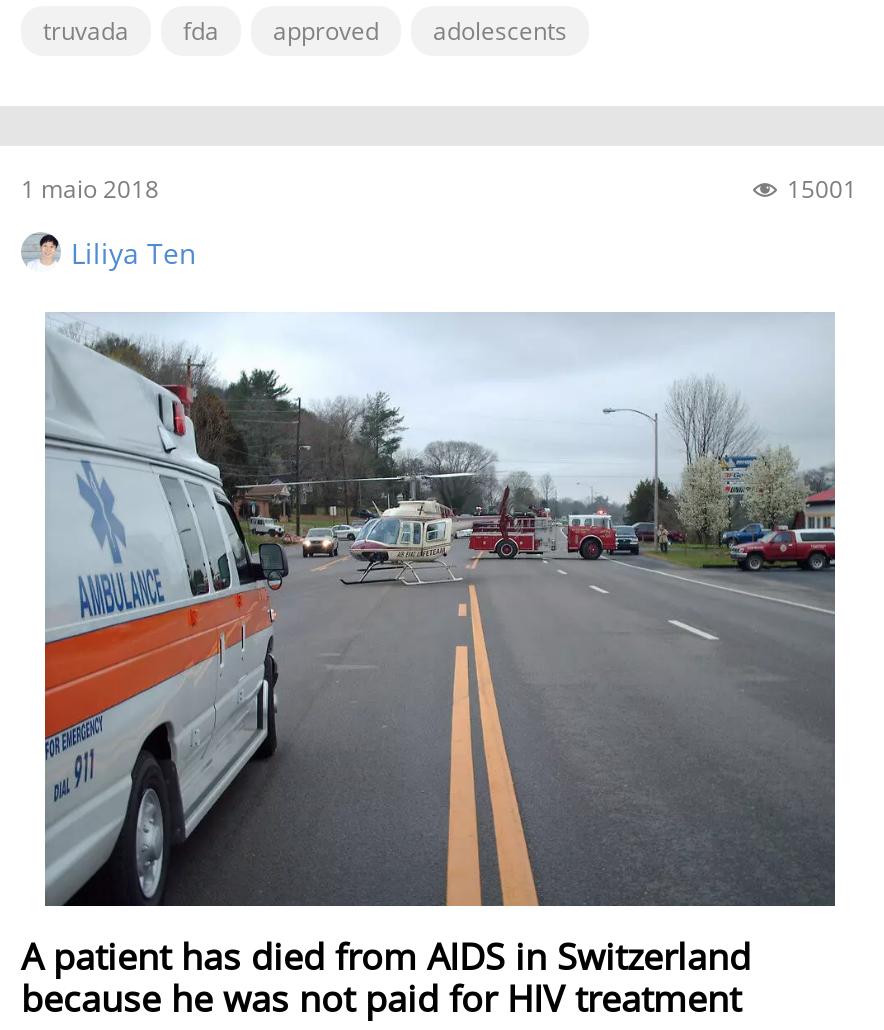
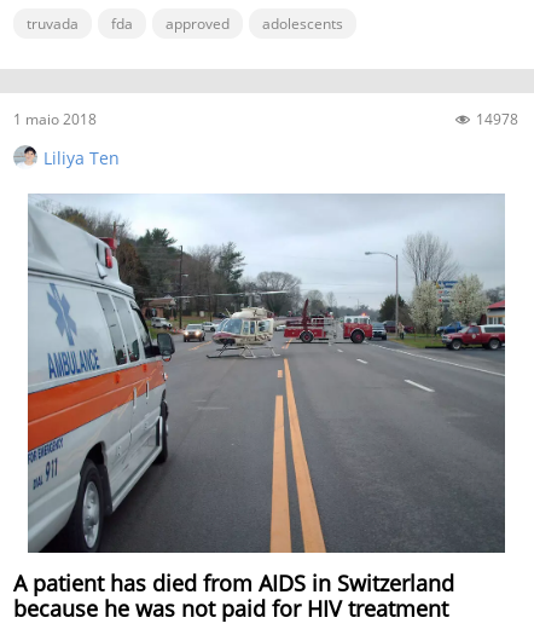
- 15001
+ 14978
